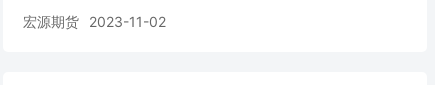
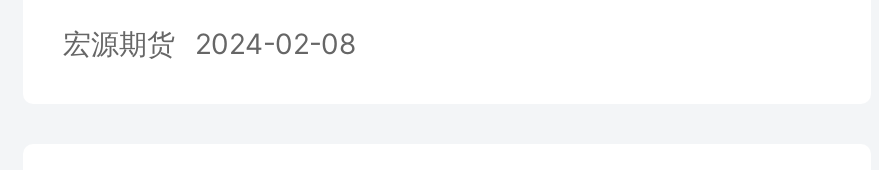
- 宏源期货 2023-11-02
+ 宏源期货 2024-02-08
